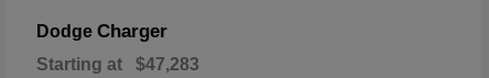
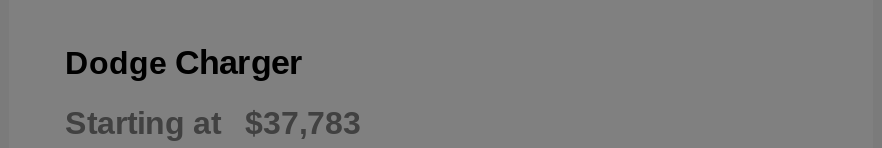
- Starting at $47,283
+ Starting at $37,783
